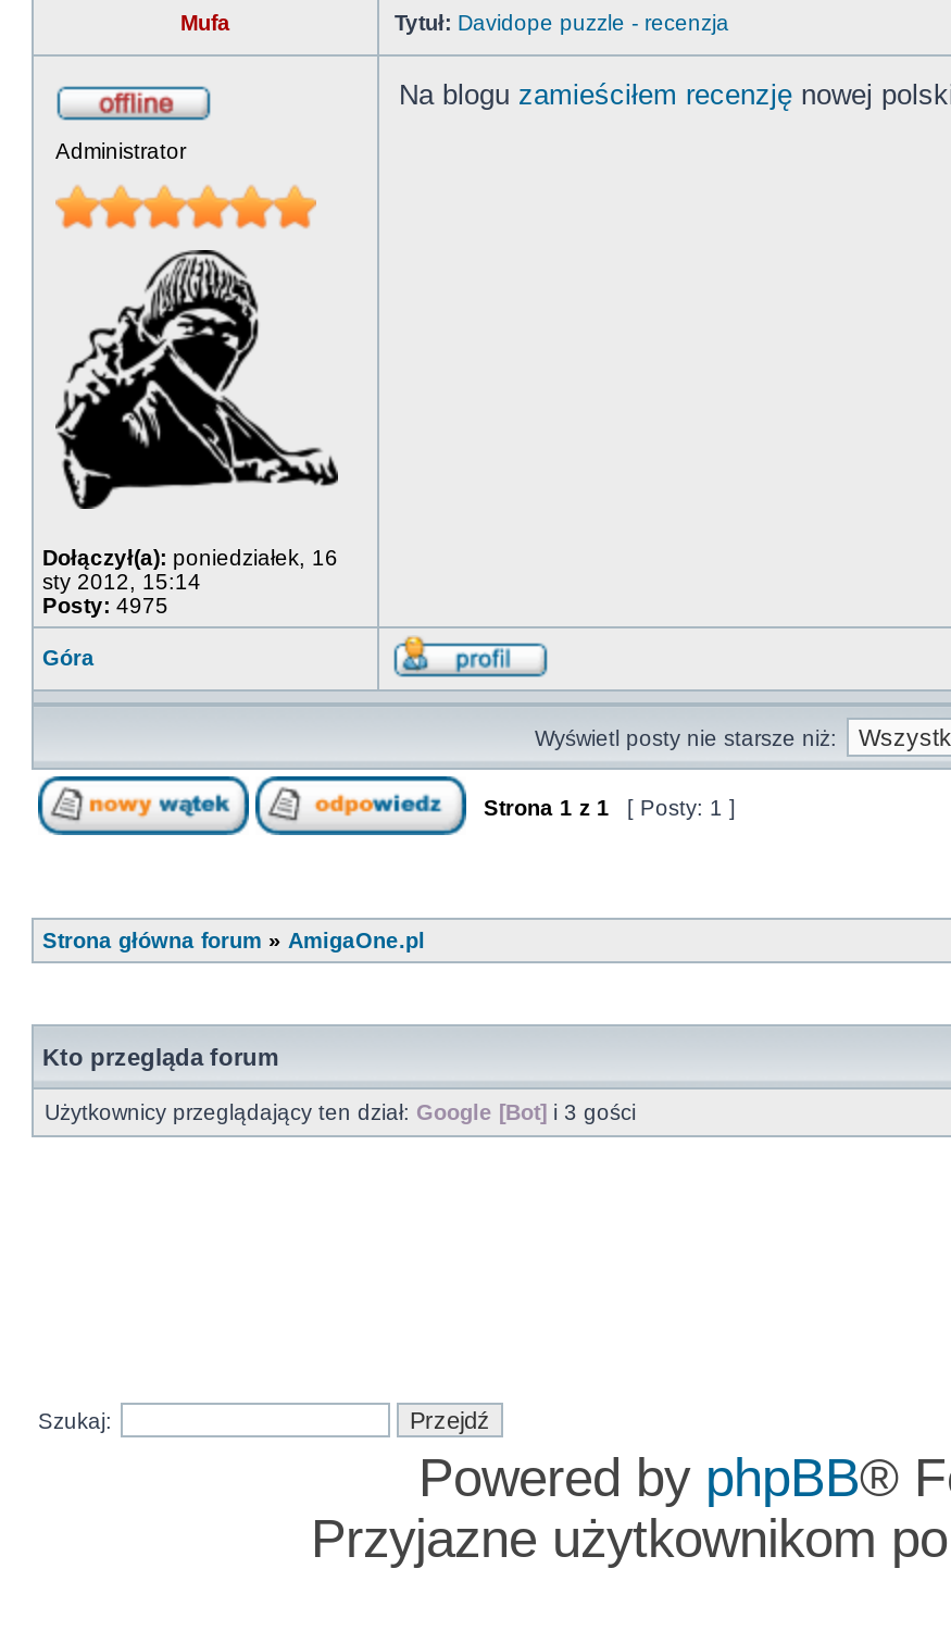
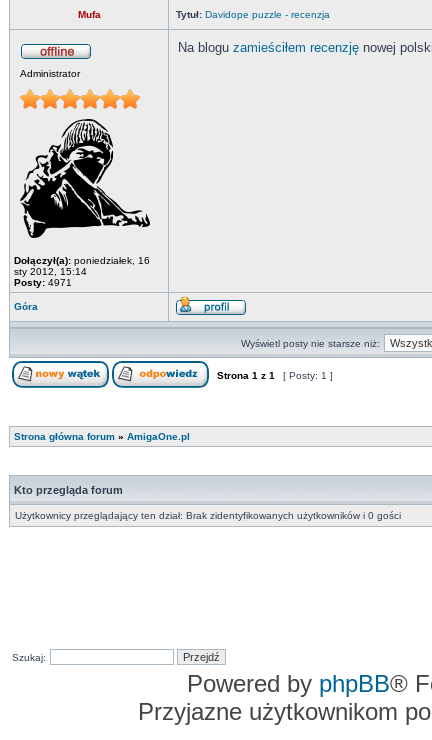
- Posty: 4975
+ Posty: 4971

- Użytkownicy przeglądający ten dział: Google [Bot] i 3 gości
+ Użytkownicy przeglądający ten dział: Brak zidentyfikowanych użytkowników i 0 gości
